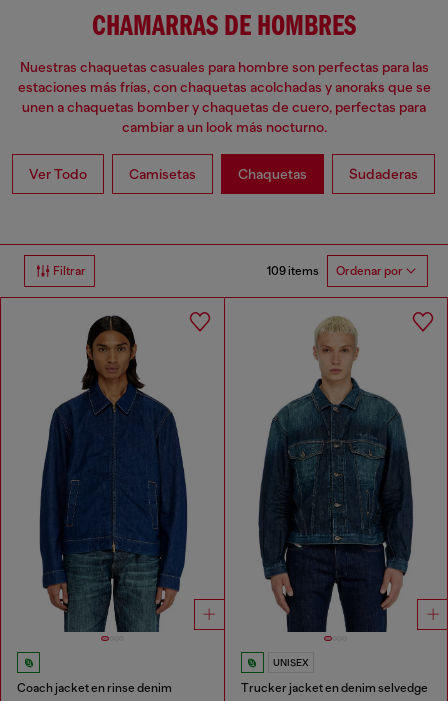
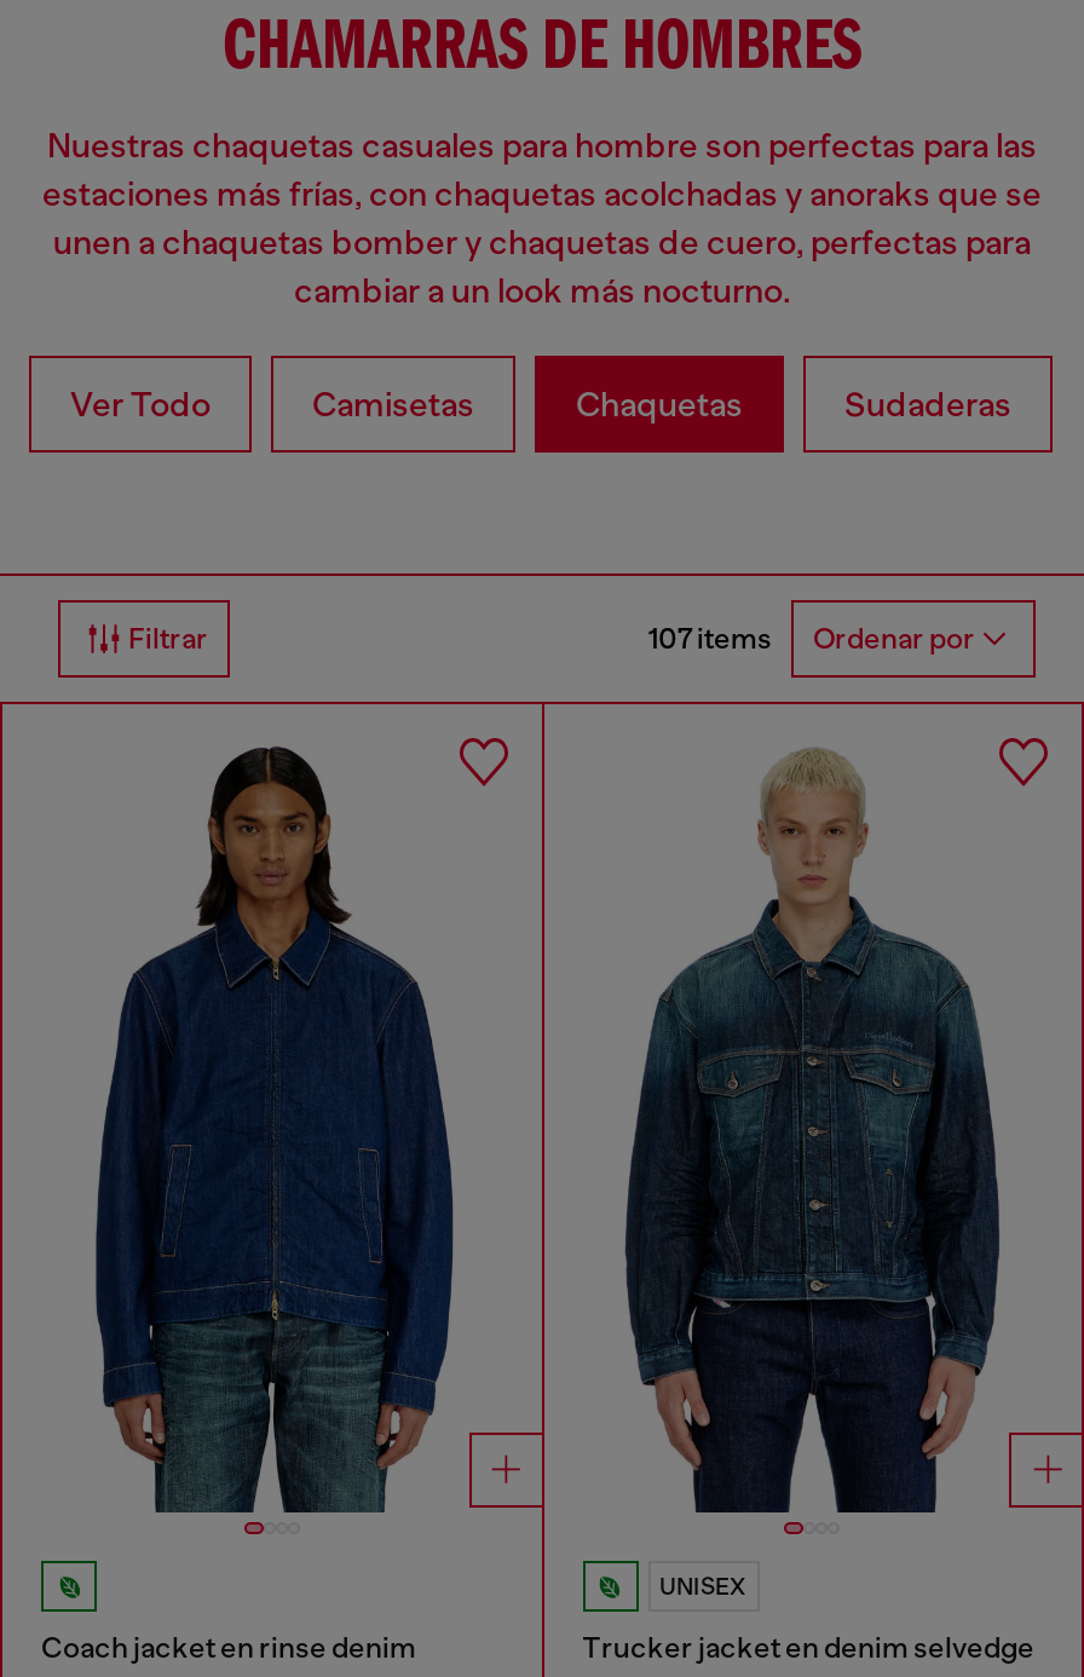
- 109 items Ordenar por
+ 107 items Ordenar por
